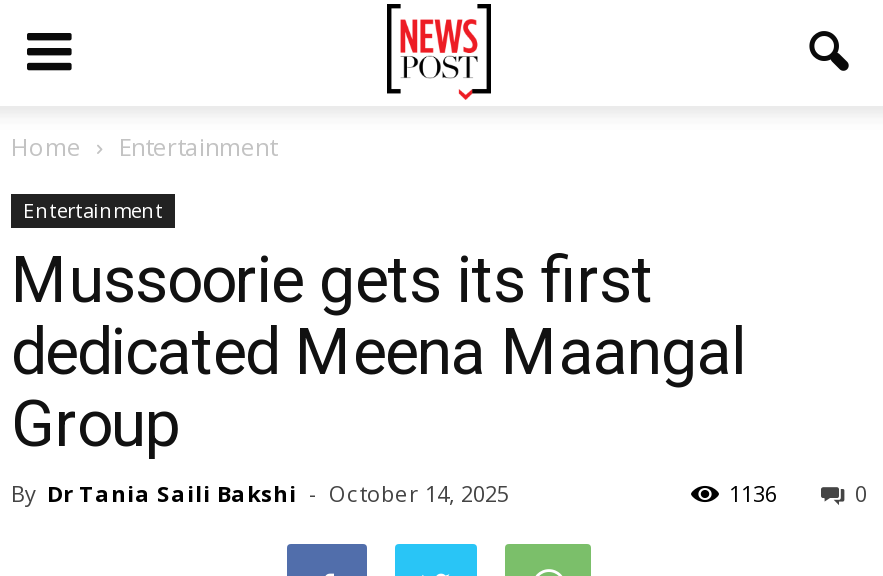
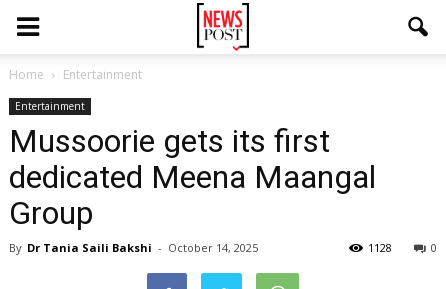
- 1136
+ 1128
